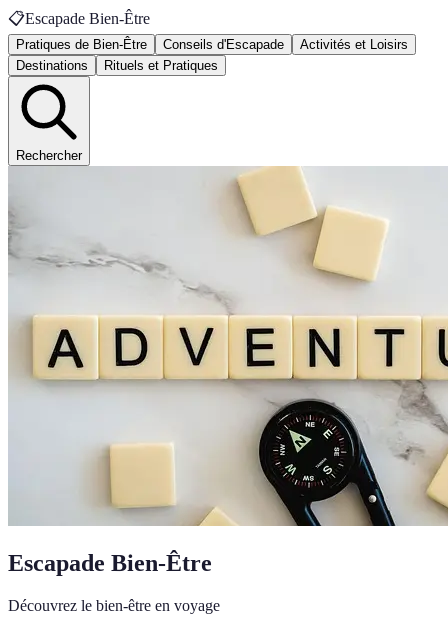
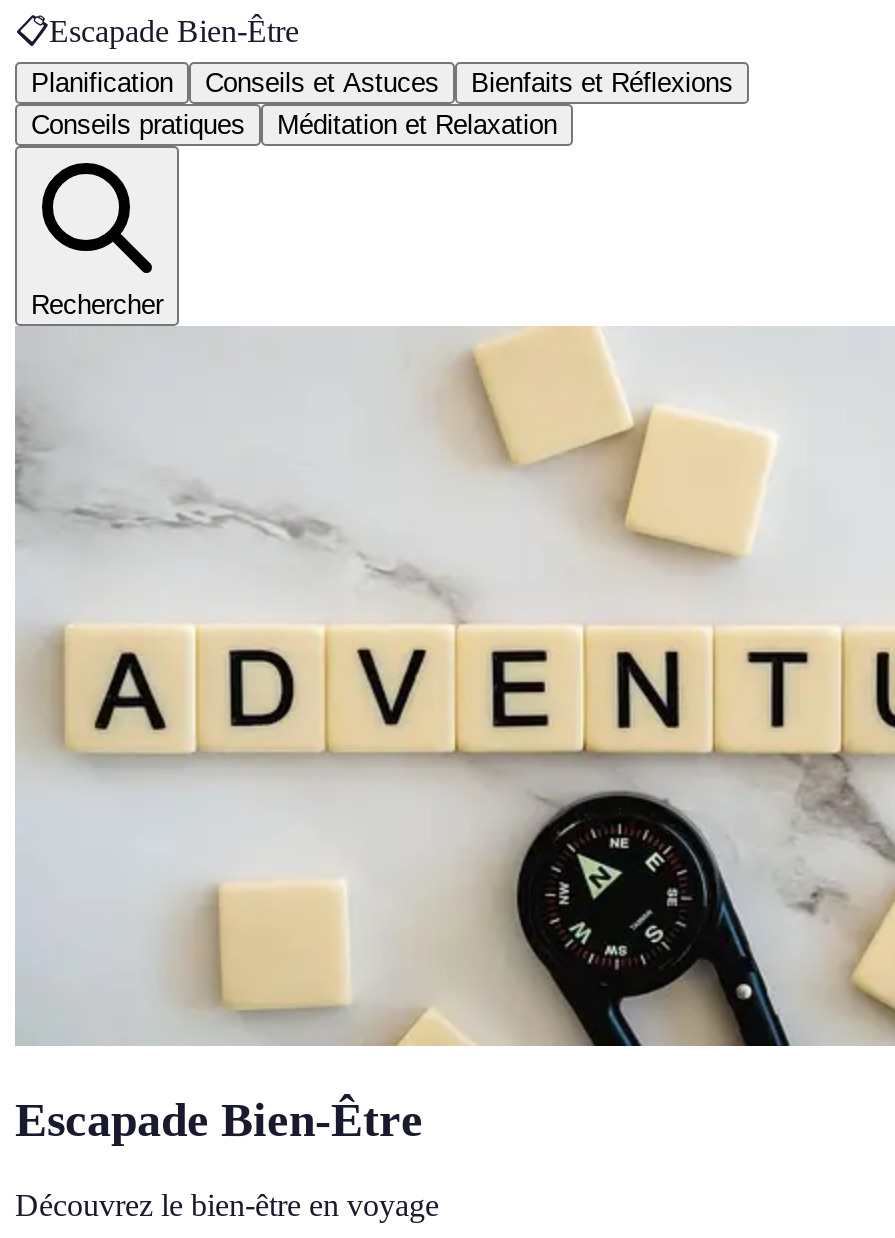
- Pratiques de Bien-Être
- Conseils d'Escapade
- Activités et Loisirs
- Destinations
- Rituels et Pratiques
+ Planification
+ Conseils et Astuces
+ Bienfaits et Réflexions
+ Conseils pratiques
+ Méditation et Relaxation
